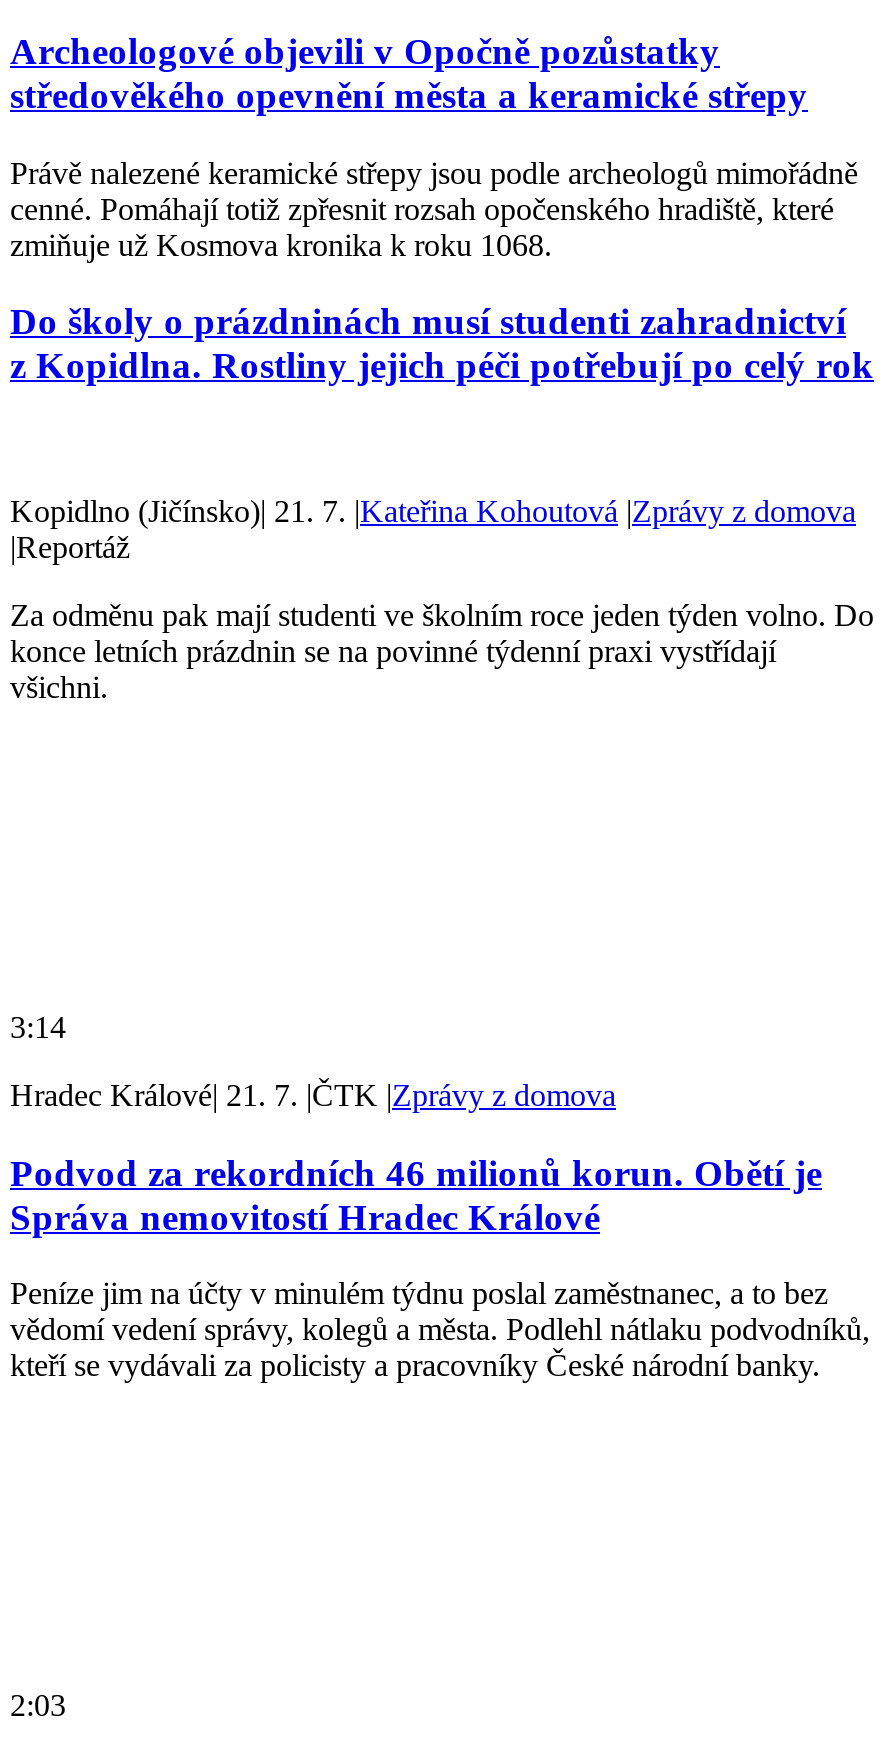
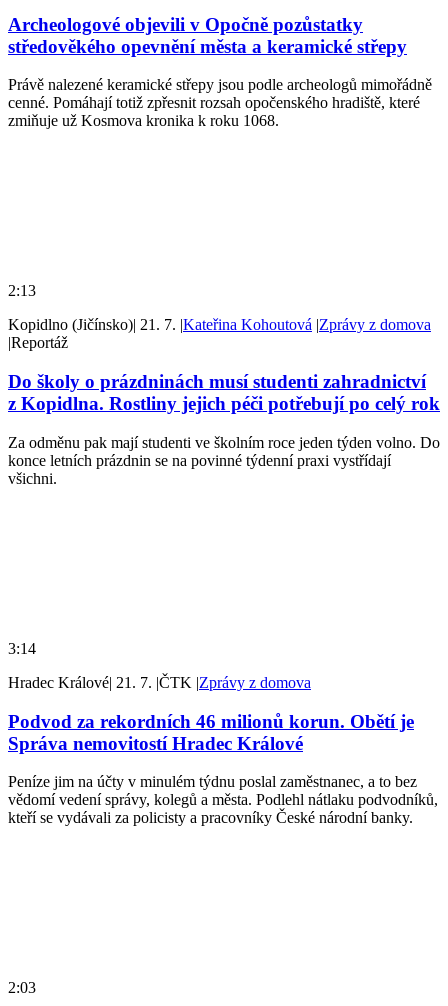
+ 2:13

moved down: Do školy o prázdninách musí studenti zahradnictví | z Kopidlna. Rostliny jejich péči potřebují po celý rok
